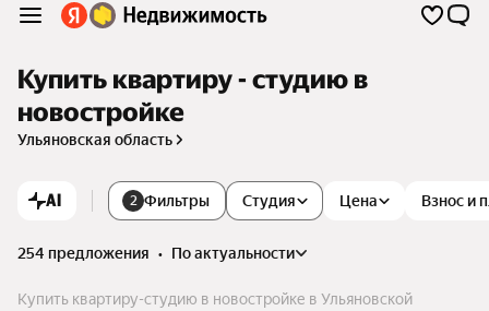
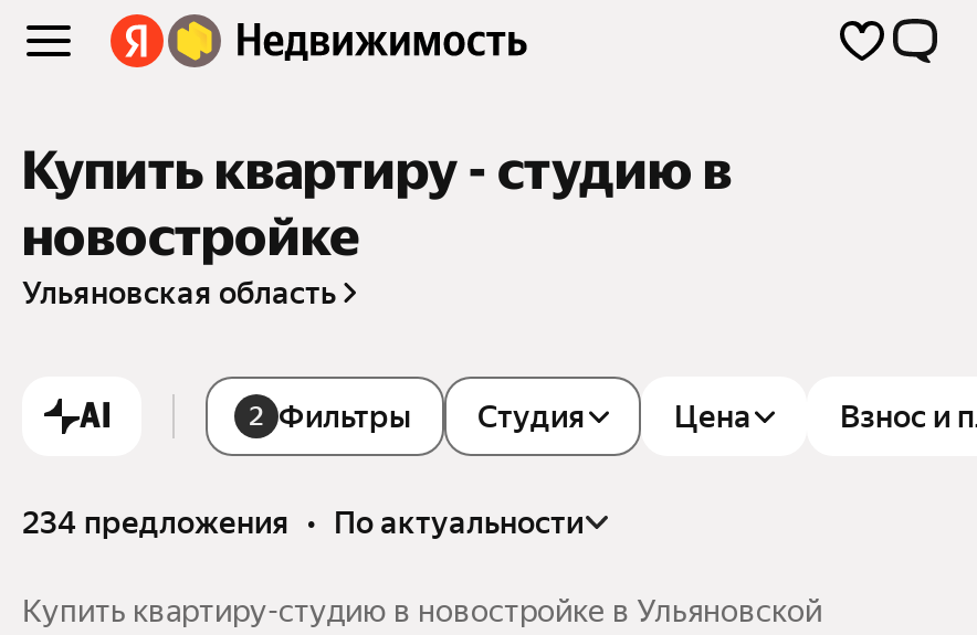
- 254 предложения • по актуальности
+ 234 предложения • по актуальности
